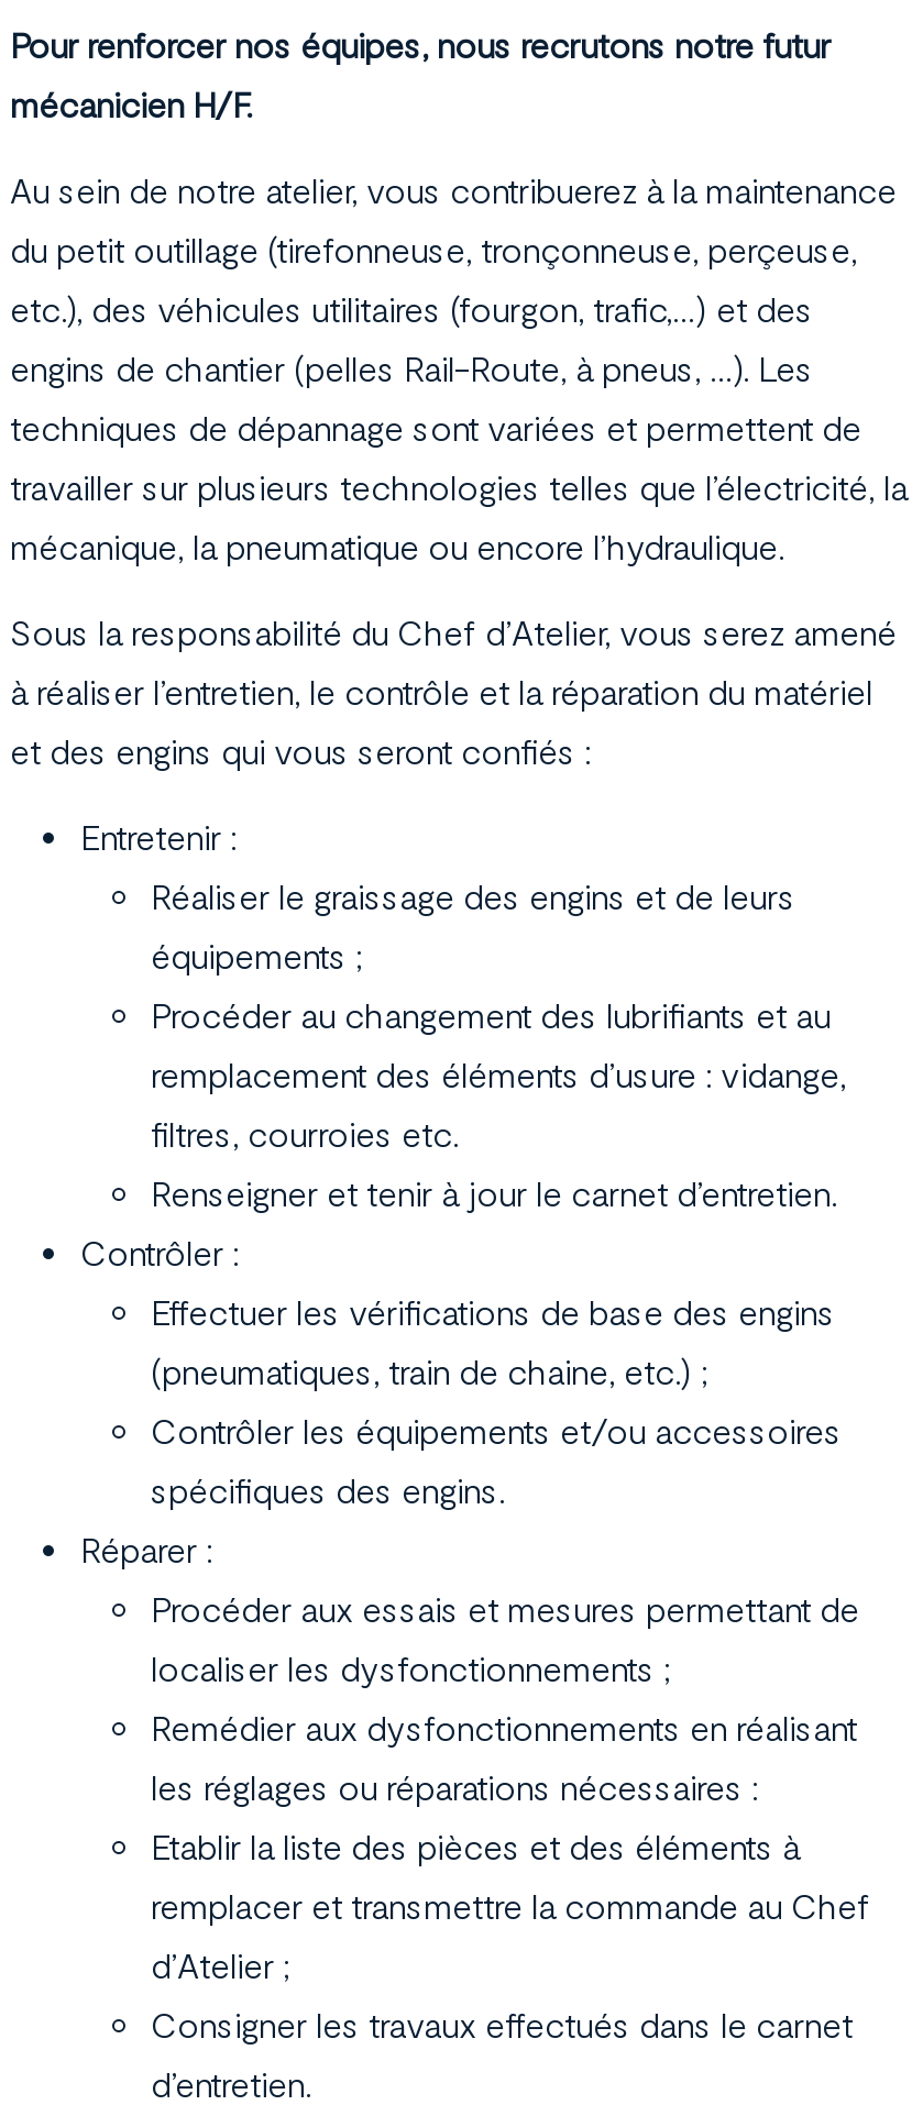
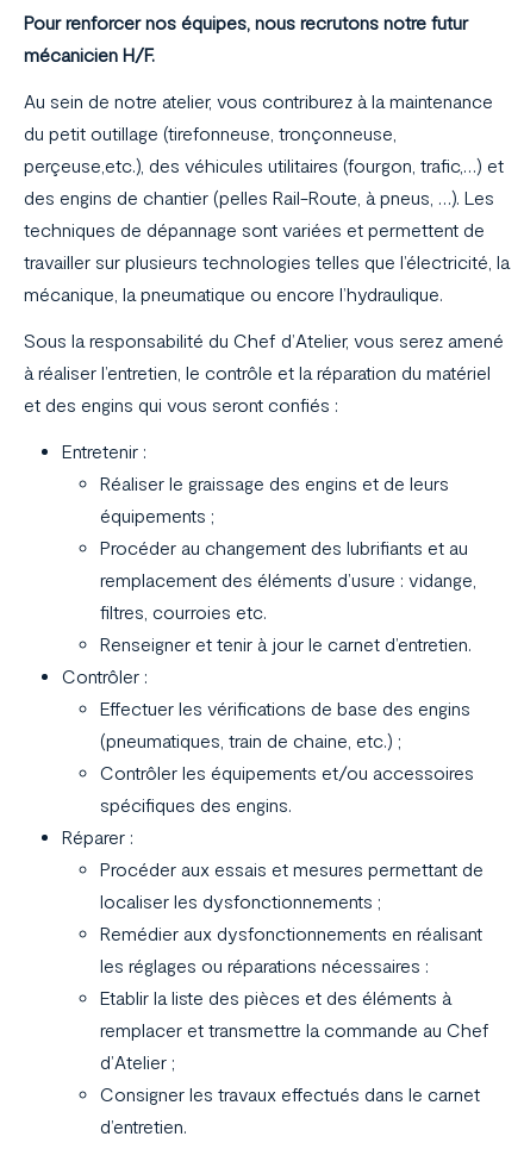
- Au sein de notre atelier, vous contribuerez à la maintenance
- du petit outillage (tirefonneuse, tronçonneuse, perçeuse,
- etc.), des véhicules utilitaires (fourgon, trafic,…) et des
- engins de chantier (pelles Rail-Route, à pneus, …). Les
+ Au sein de notre atelier, vous contriburez à la maintenance
+ du petit outillage (tirefonneuse, tronçonneuse,
+ perçeuse,etc.), des véhicules utilitaires (fourgon, trafic,…) et
+ des engins de chantier (pelles Rail-Route, à pneus, …). Les
